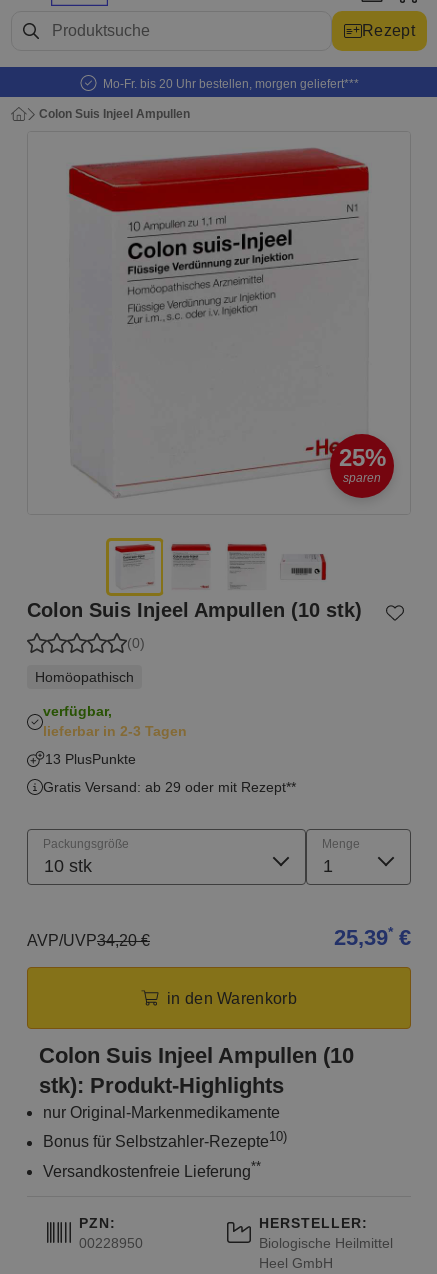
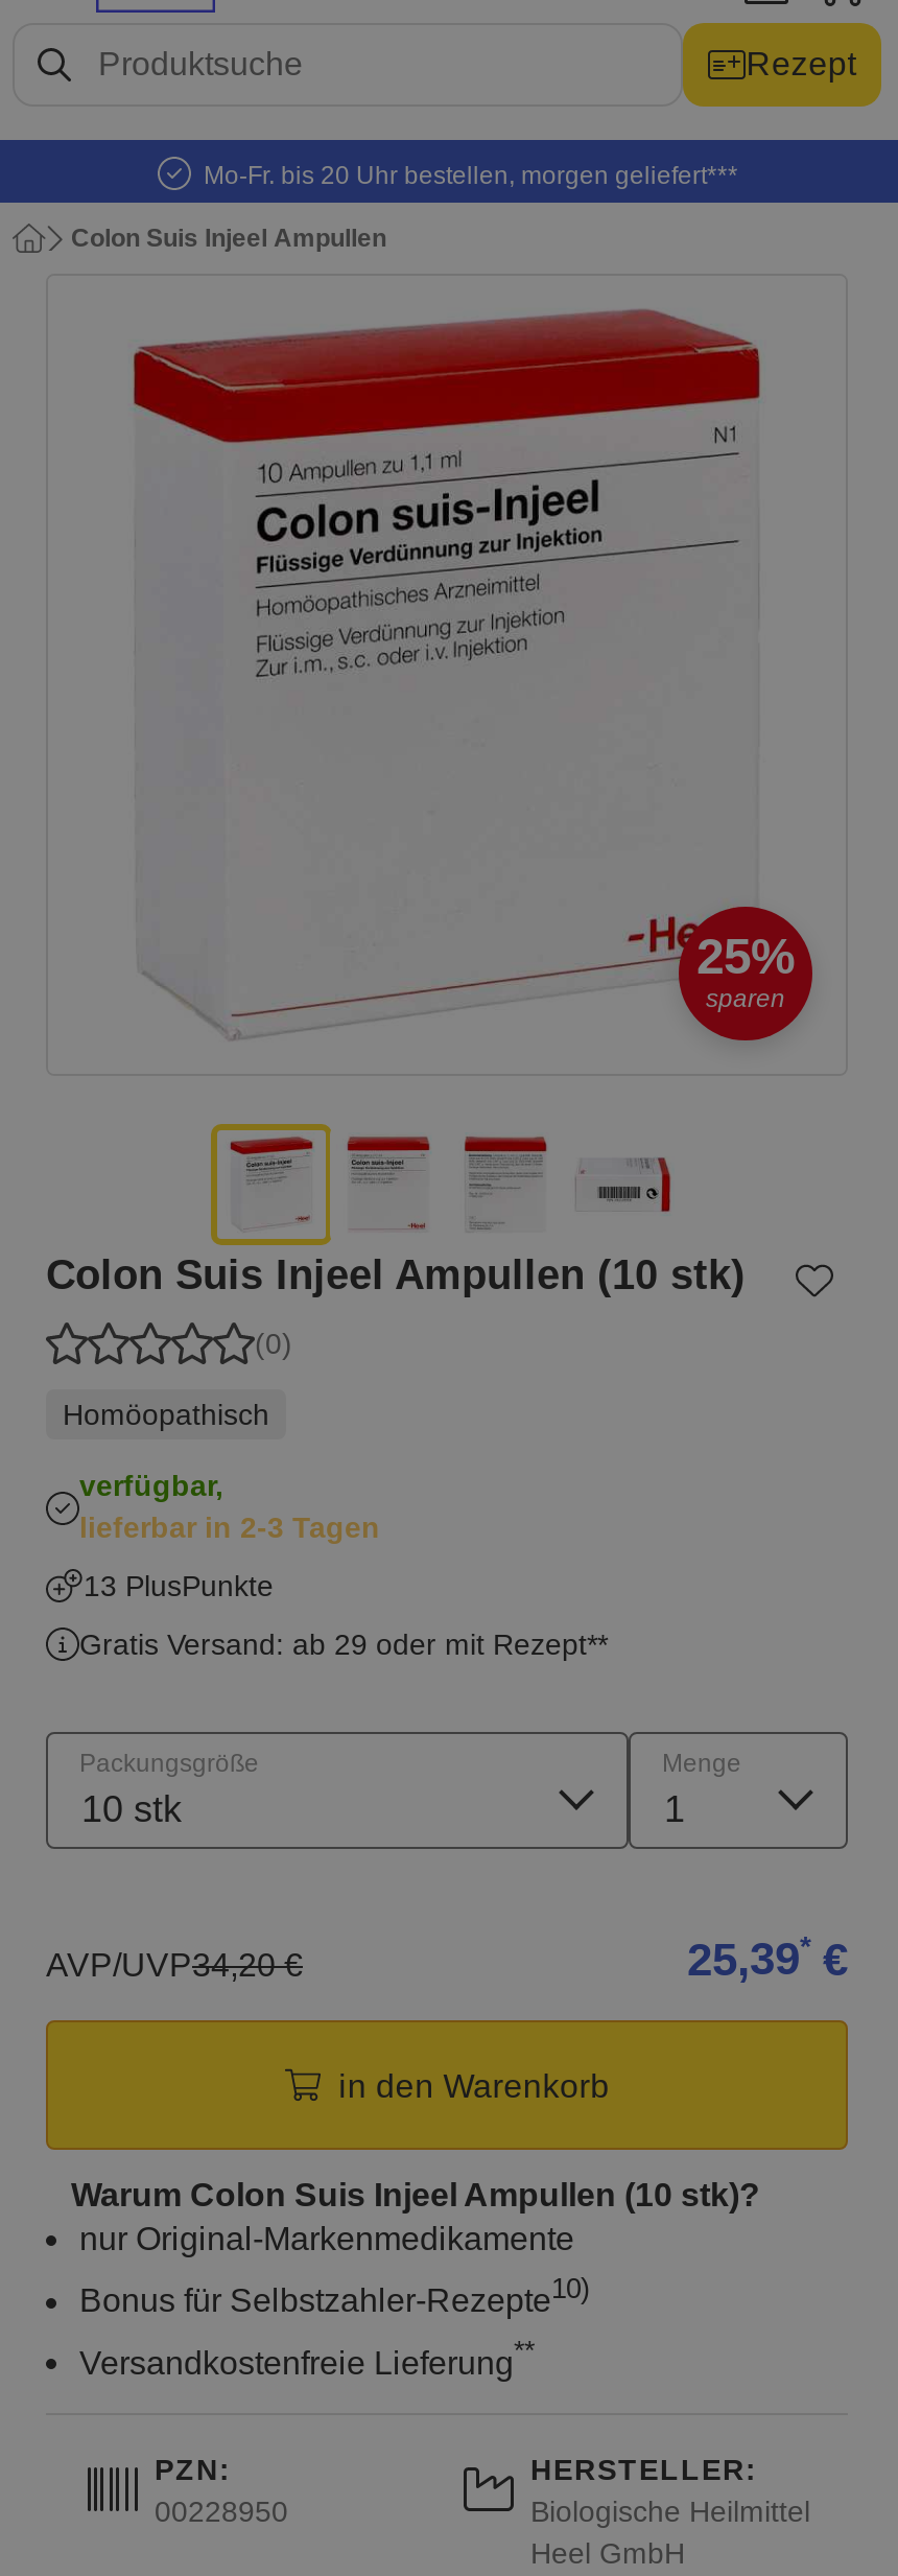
- Colon Suis Injeel Ampullen (10
- stk): Produkt-Highlights
+ Warum Colon Suis Injeel Ampullen (10 stk)?
